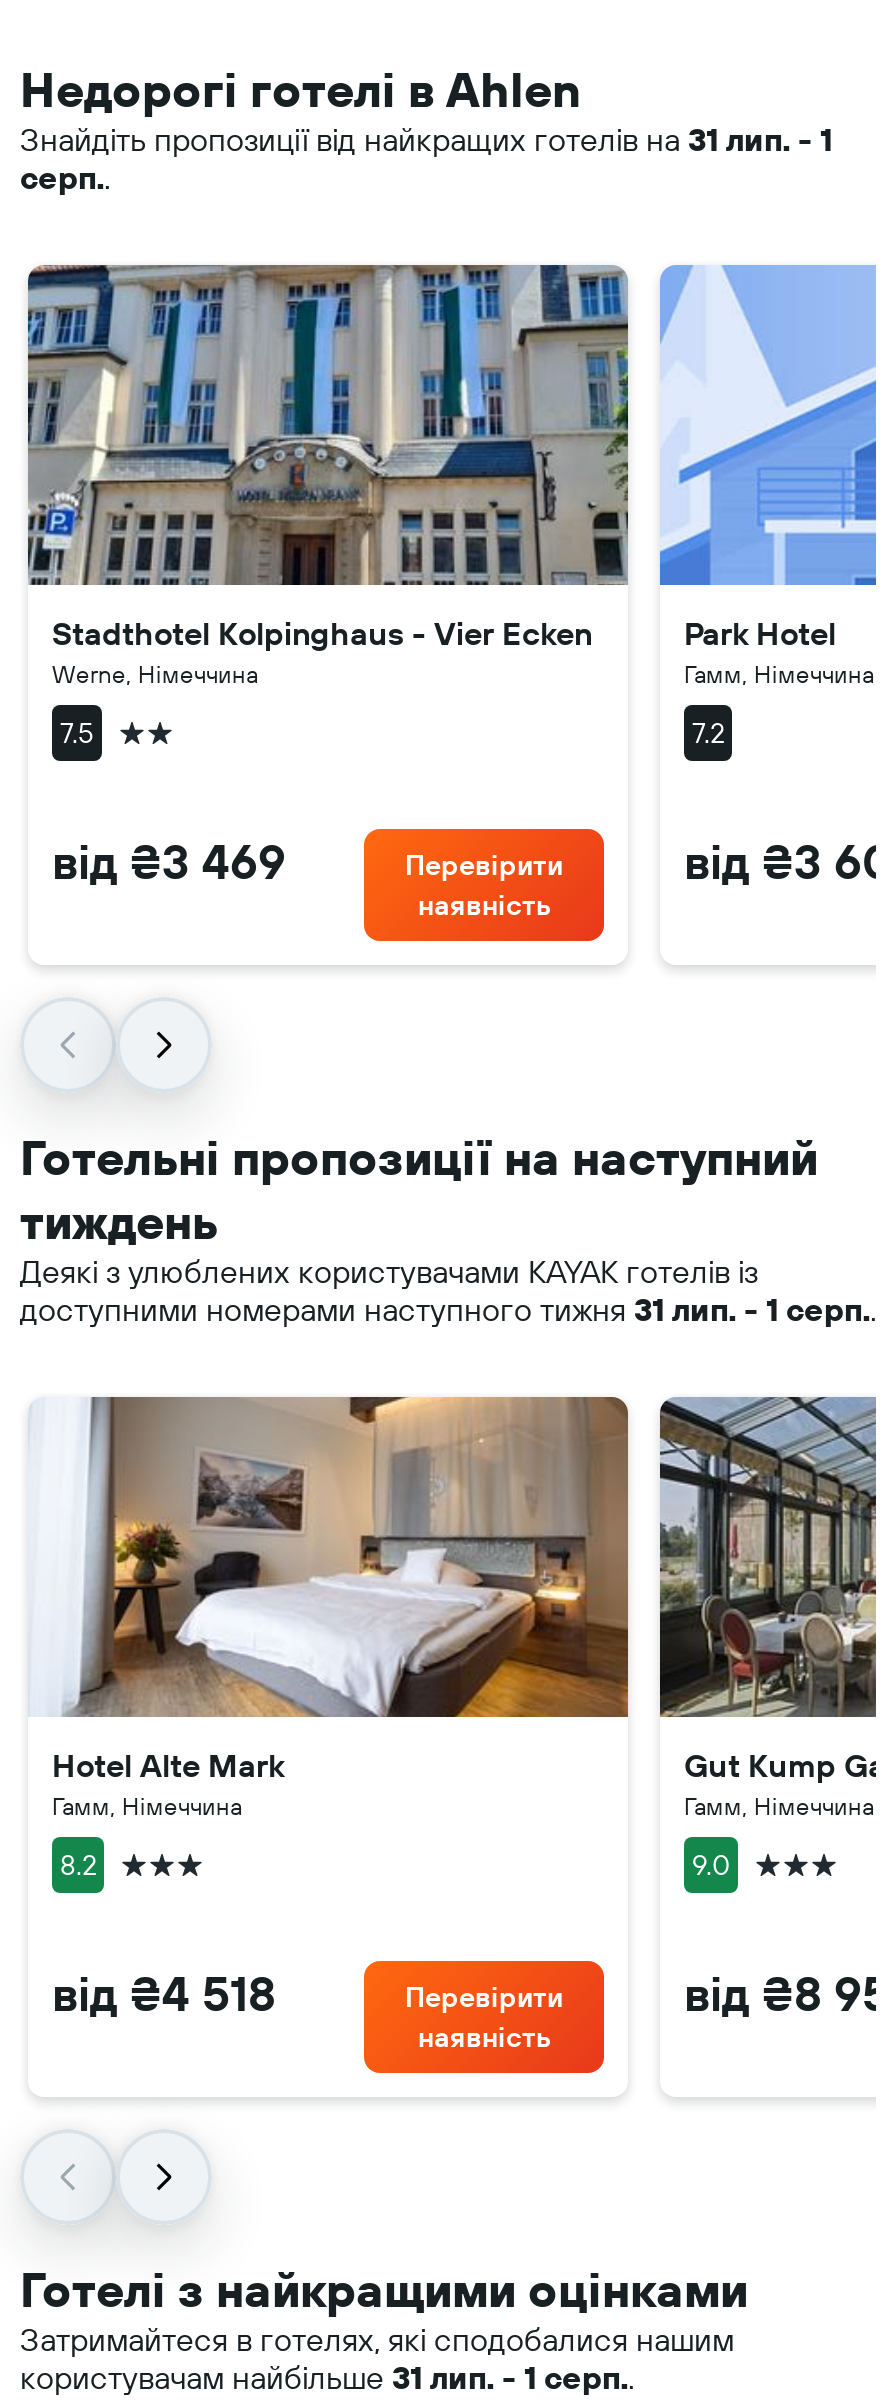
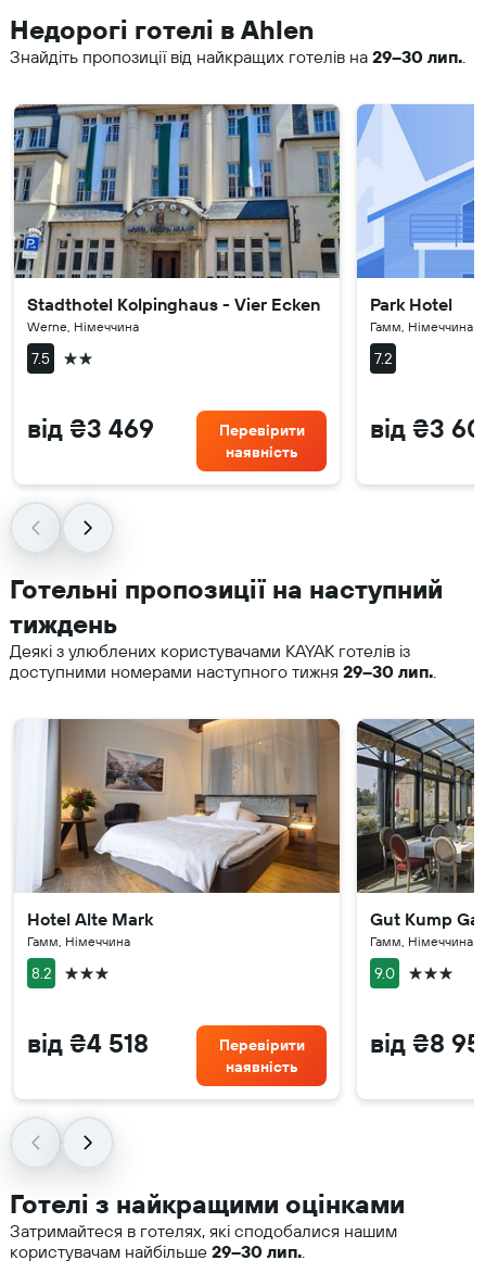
- Знайдіть пропозиції від найкращих готелів на 31 лип. - 1
- серп..
+ Знайдіть пропозиції від найкращих готелів на 29–30 лип..

- доступними номерами наступного тижня 31 лип. - 1 серп..
+ доступними номерами наступного тижня 29–30 лип..

- користувачам найбільше 31 лип. - 1 серп..
+ користувачам найбільше 29–30 лип..
